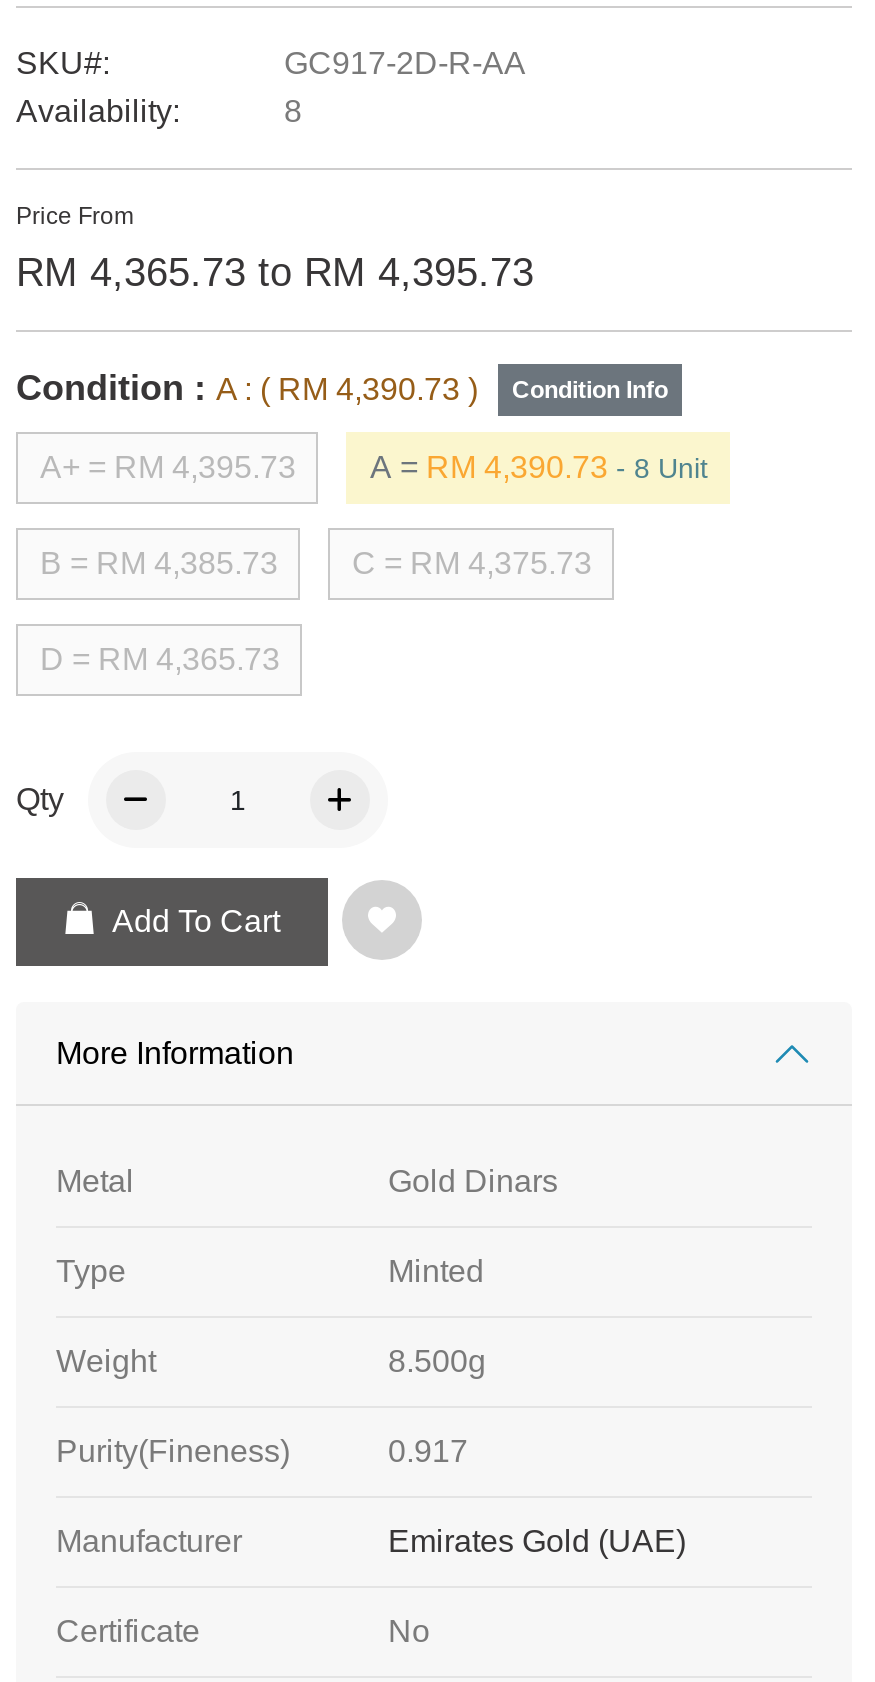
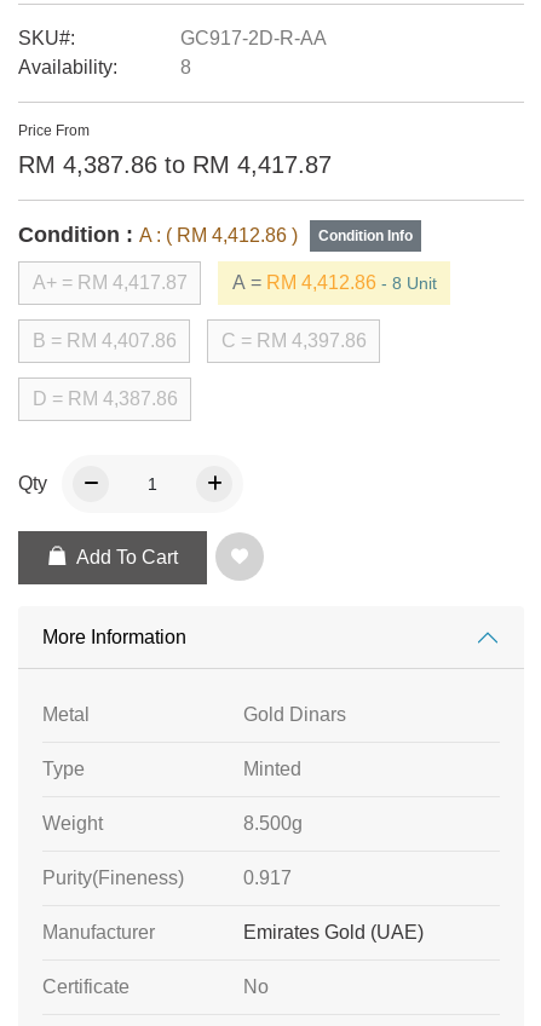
- RM 4,365.73 to RM 4,395.73
+ RM 4,387.86 to RM 4,417.87

- Condition : A : ( RM 4,390.73 )
+ Condition : A : ( RM 4,412.86 )

- A+ = RM 4,395.73
+ A+ = RM 4,417.87

- A = RM 4,390.73 - 8 Unit
+ A = RM 4,412.86 - 8 Unit

- B = RM 4,385.73
+ B = RM 4,407.86

- C = RM 4,375.73
+ C = RM 4,397.86

- D = RM 4,365.73
+ D = RM 4,387.86
